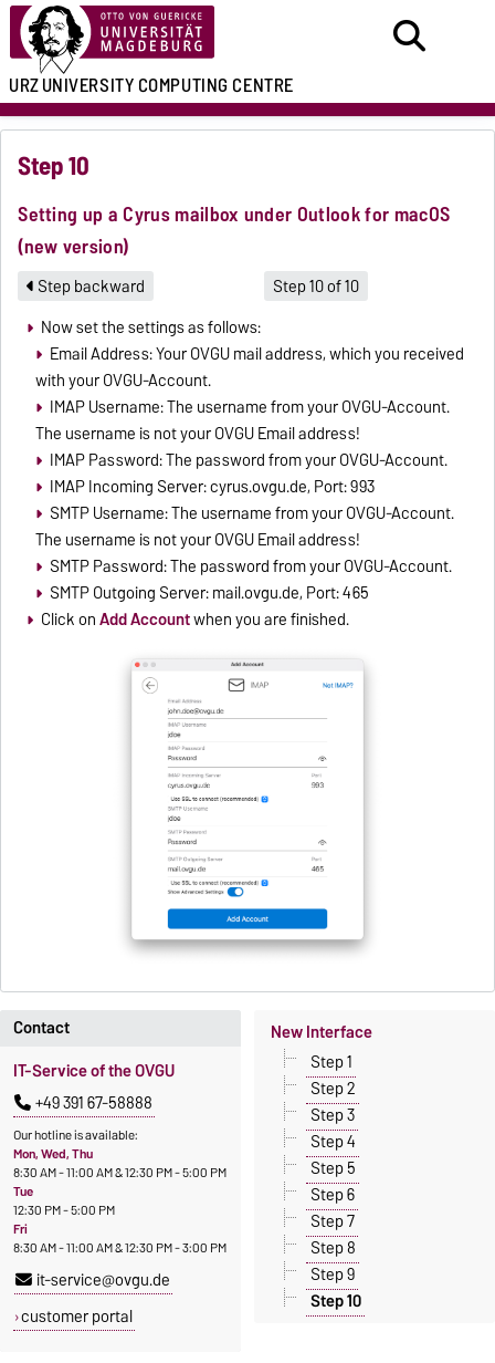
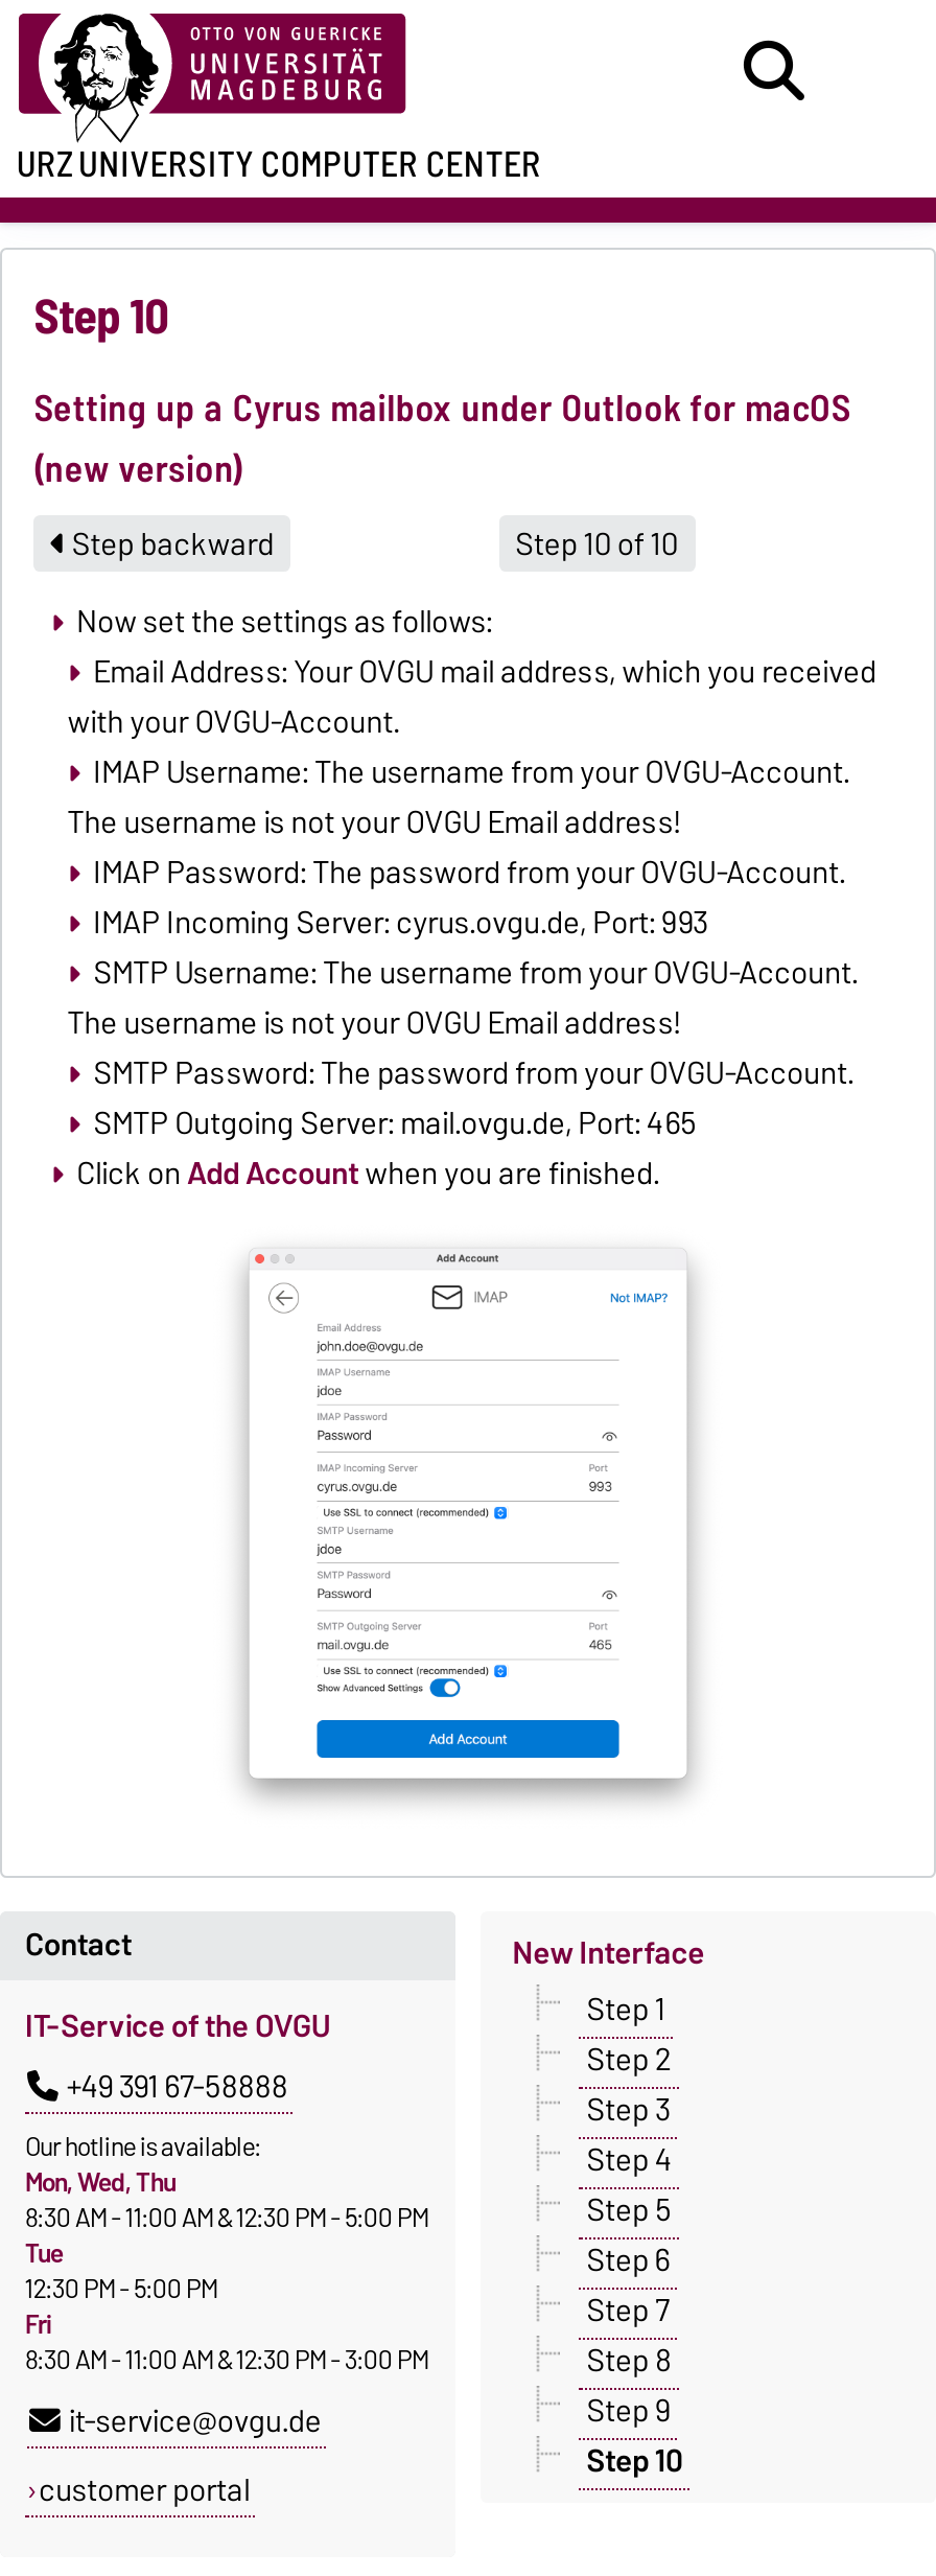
- URZ UNIVERSITY COMPUTING CENTRE
+ URZ UNIVERSITY COMPUTER CENTER
